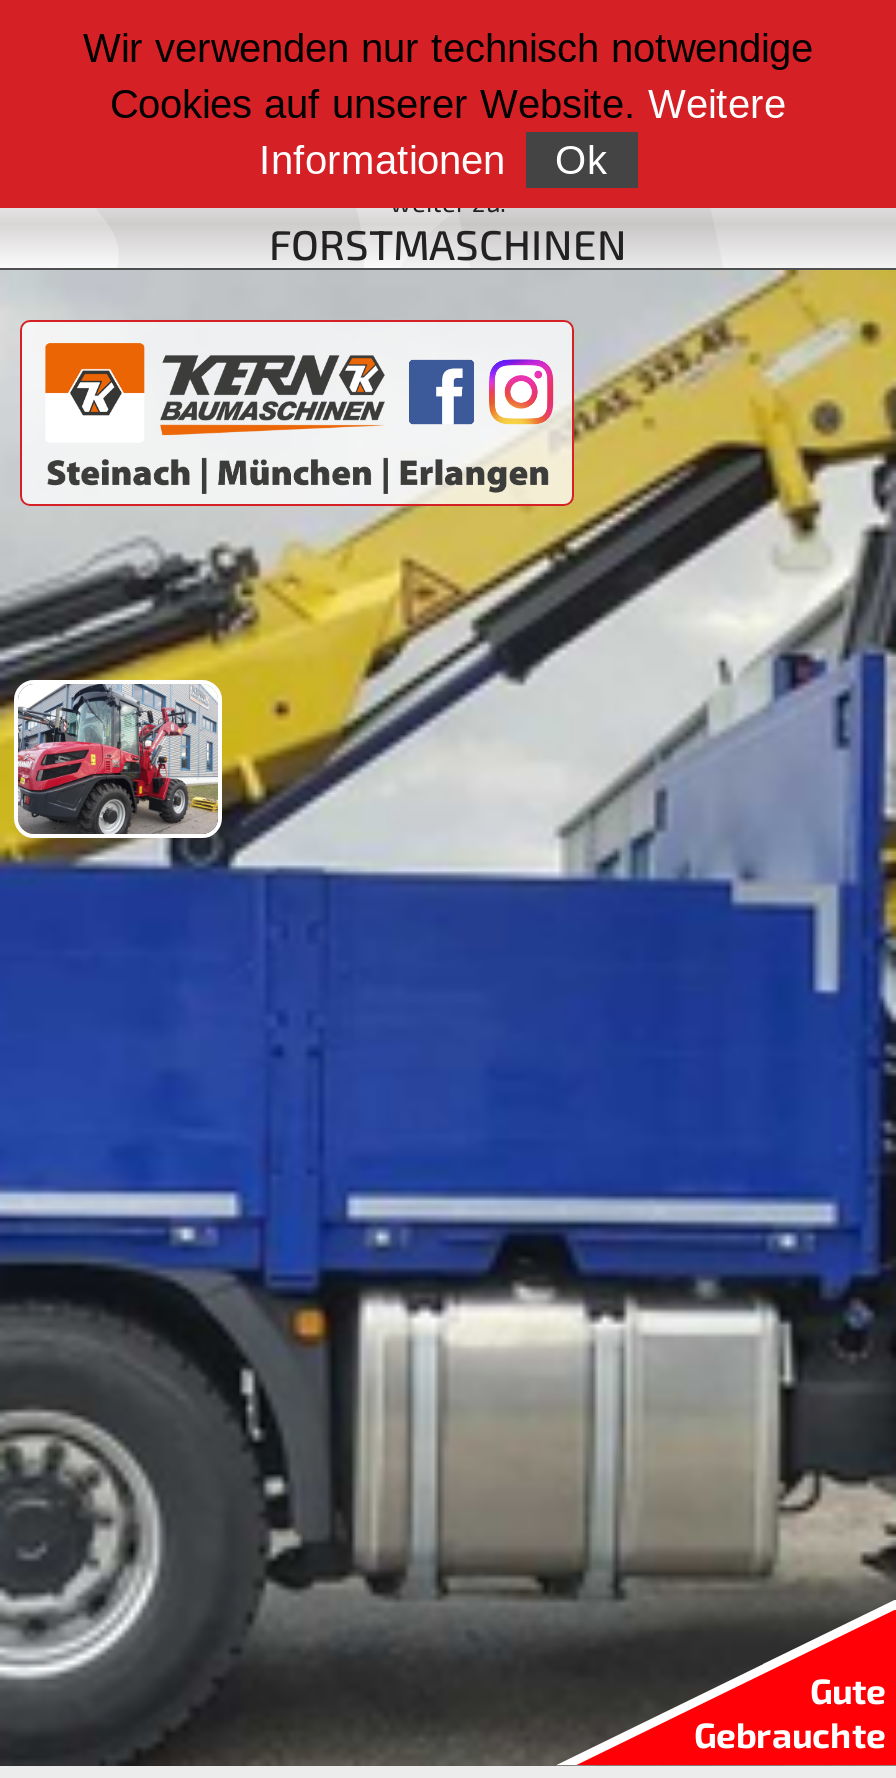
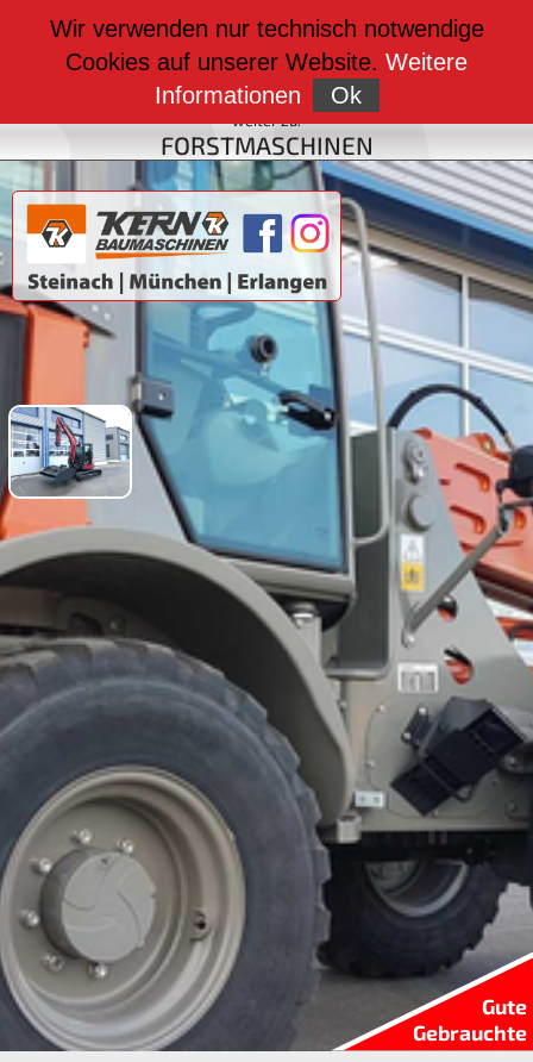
- [image]
+ [image]
